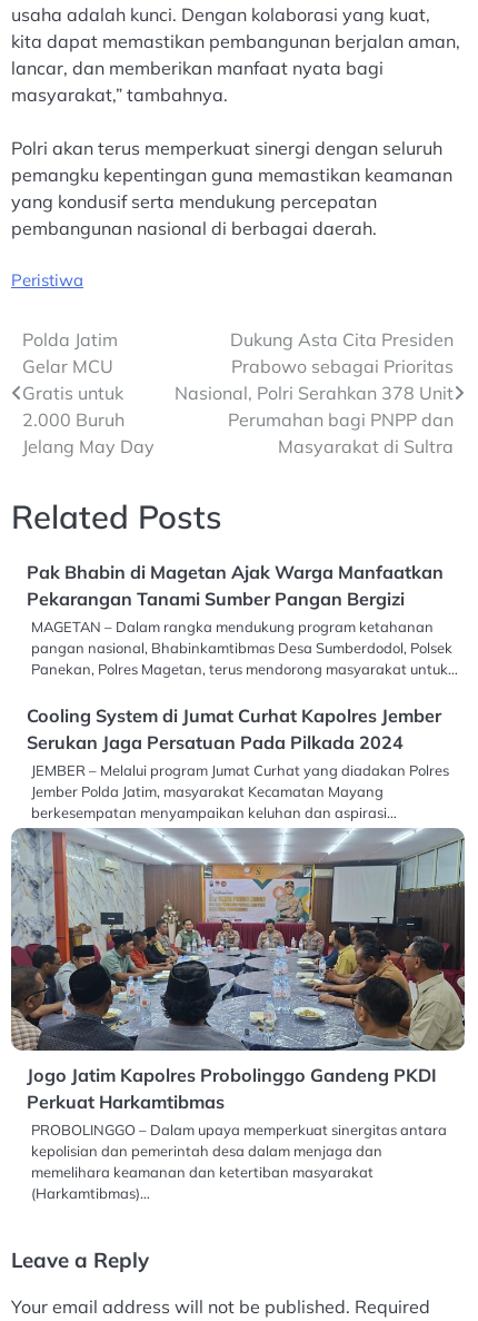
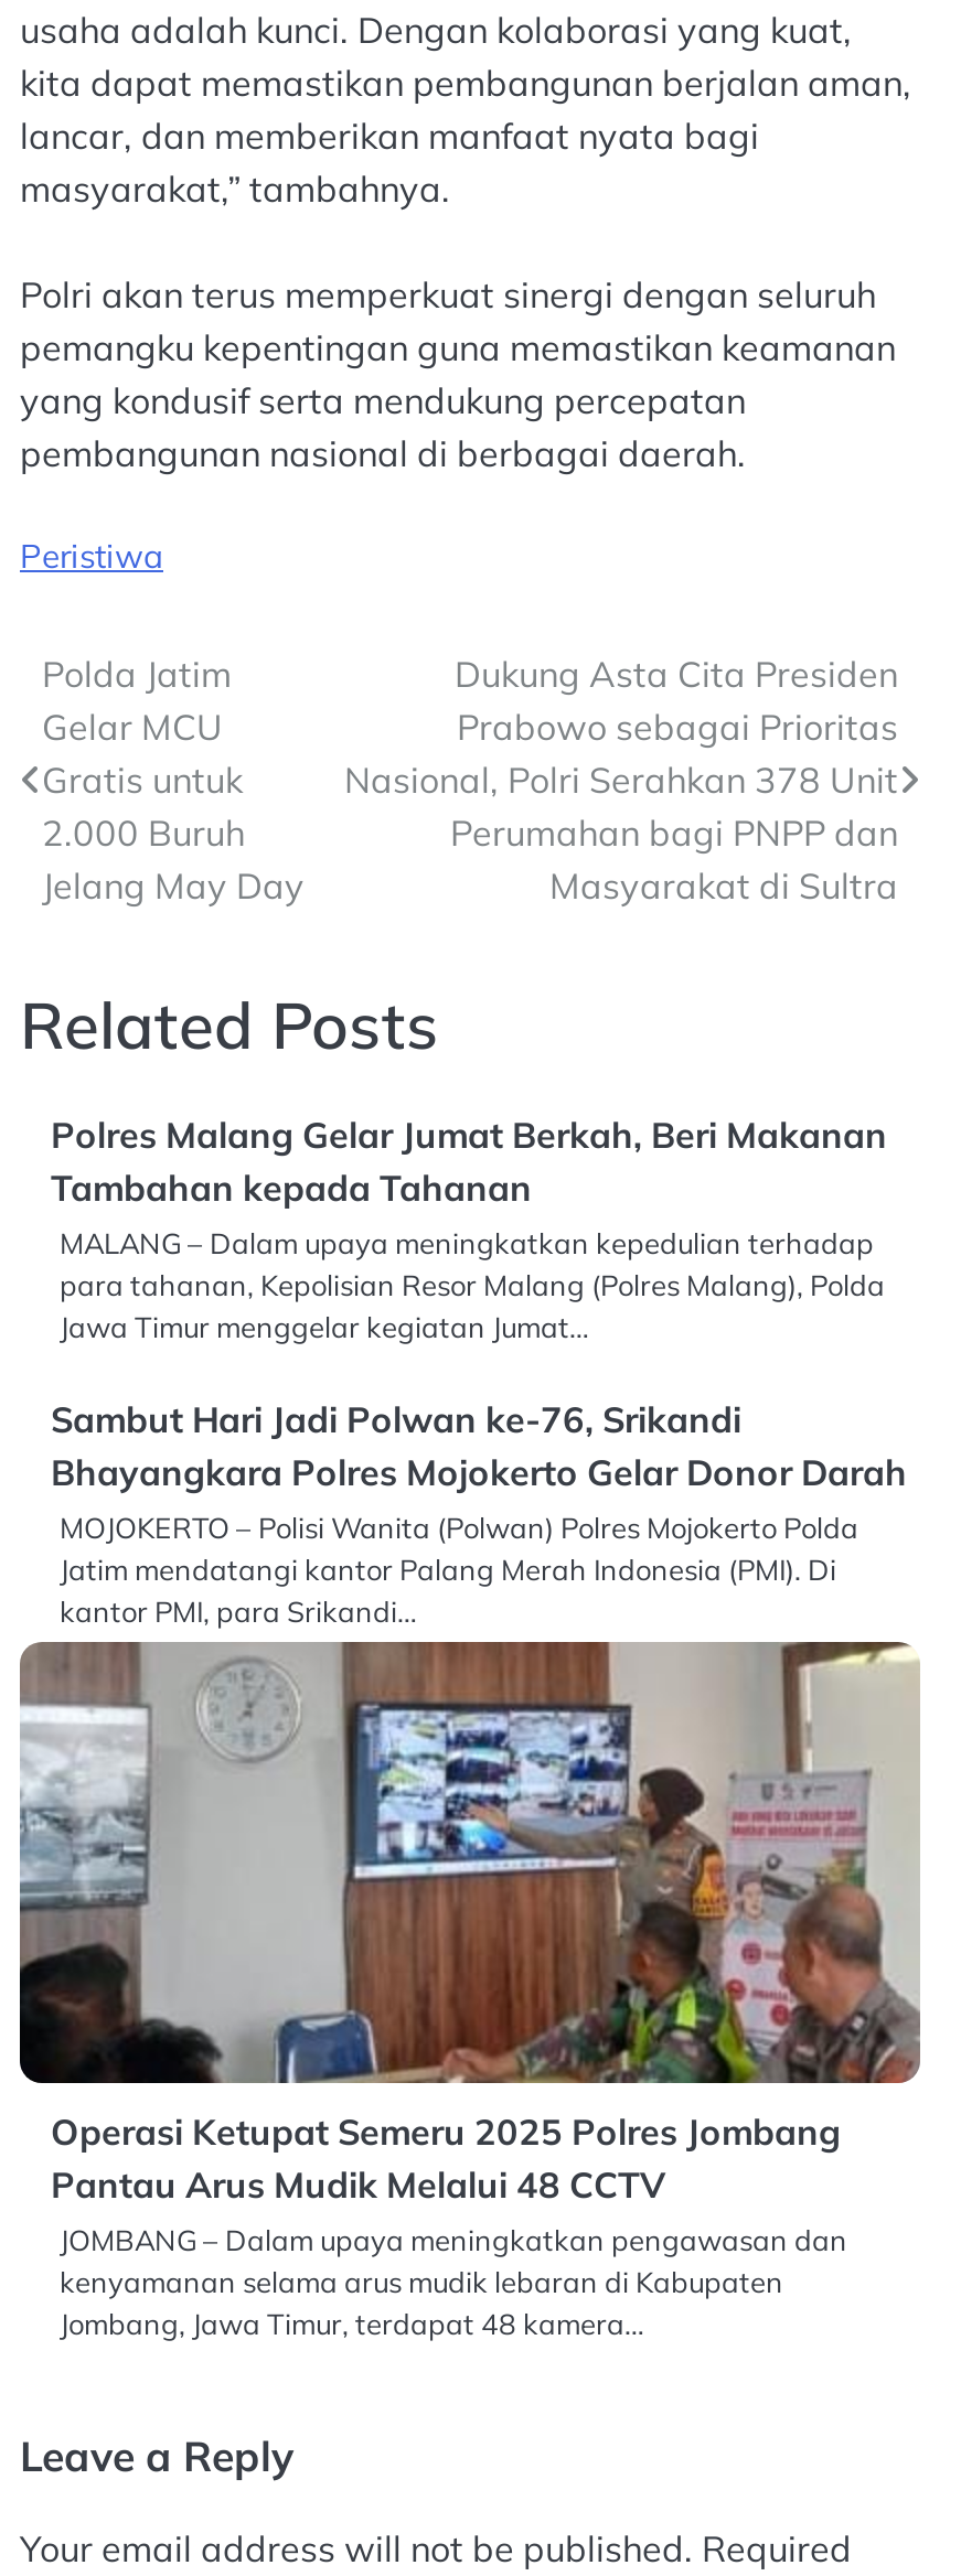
- Pak Bhabin di Magetan Ajak Warga Manfaatkan
- Pekarangan Tanami Sumber Pangan Bergizi
- MAGETAN – Dalam rangka mendukung program ketahanan
- pangan nasional, Bhabinkamtibmas Desa Sumberdodol, Polsek
- Panekan, Polres Magetan, terus mendorong masyarakat untuk…
+ Polres Malang Gelar Jumat Berkah, Beri Makanan
+ Tambahan kepada Tahanan
+ MALANG – Dalam upaya meningkatkan kepedulian terhadap
+ para tahanan, Kepolisian Resor Malang (Polres Malang), Polda
+ Jawa Timur menggelar kegiatan Jumat…

- Cooling System di Jumat Curhat Kapolres Jember
- Serukan Jaga Persatuan Pada Pilkada 2024
- JEMBER – Melalui program Jumat Curhat yang diadakan Polres
- Jember Polda Jatim, masyarakat Kecamatan Mayang
- berkesempatan menyampaikan keluhan dan aspirasi…
+ Sambut Hari Jadi Polwan ke-76, Srikandi
+ Bhayangkara Polres Mojokerto Gelar Donor Darah
+ MOJOKERTO – Polisi Wanita (Polwan) Polres Mojokerto Polda
+ Jatim mendatangi kantor Palang Merah Indonesia (PMI). Di
+ kantor PMI, para Srikandi…

- [image]
- Jogo Jatim Kapolres Probolinggo Gandeng PKDI
- Perkuat Harkamtibmas
- PROBOLINGGO – Dalam upaya memperkuat sinergitas antara
- kepolisian dan pemerintah desa dalam menjaga dan
- memelihara keamanan dan ketertiban masyarakat
- (Harkamtibmas)…
+ [image]
+ Operasi Ketupat Semeru 2025 Polres Jombang
+ Pantau Arus Mudik Melalui 48 CCTV
+ JOMBANG – Dalam upaya meningkatkan pengawasan dan
+ kenyamanan selama arus mudik lebaran di Kabupaten
+ Jombang, Jawa Timur, terdapat 48 kamera…
